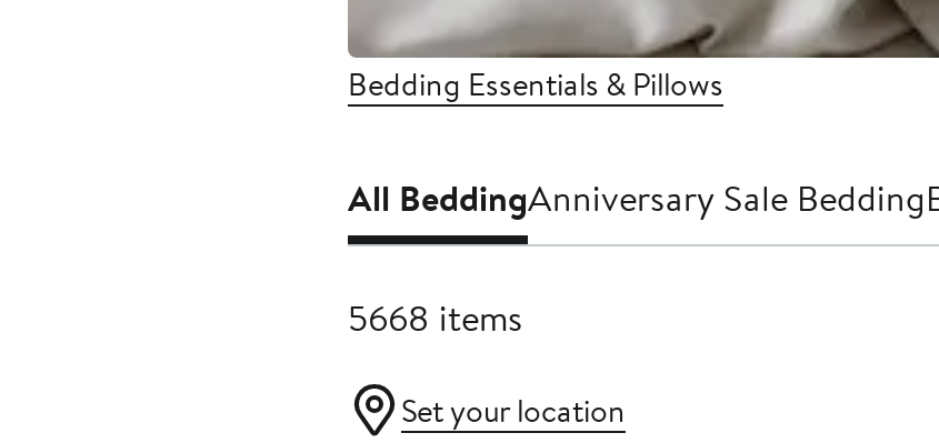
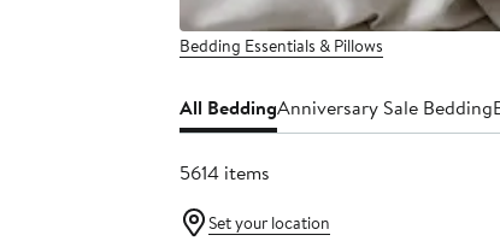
- 5668 items
+ 5614 items
